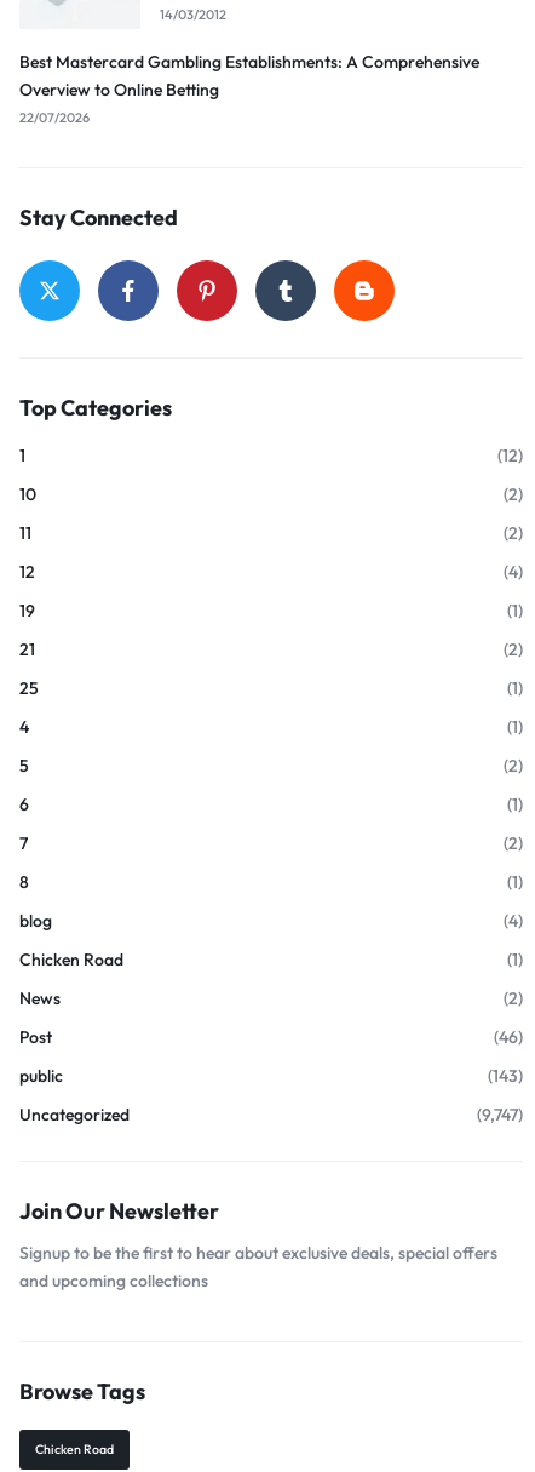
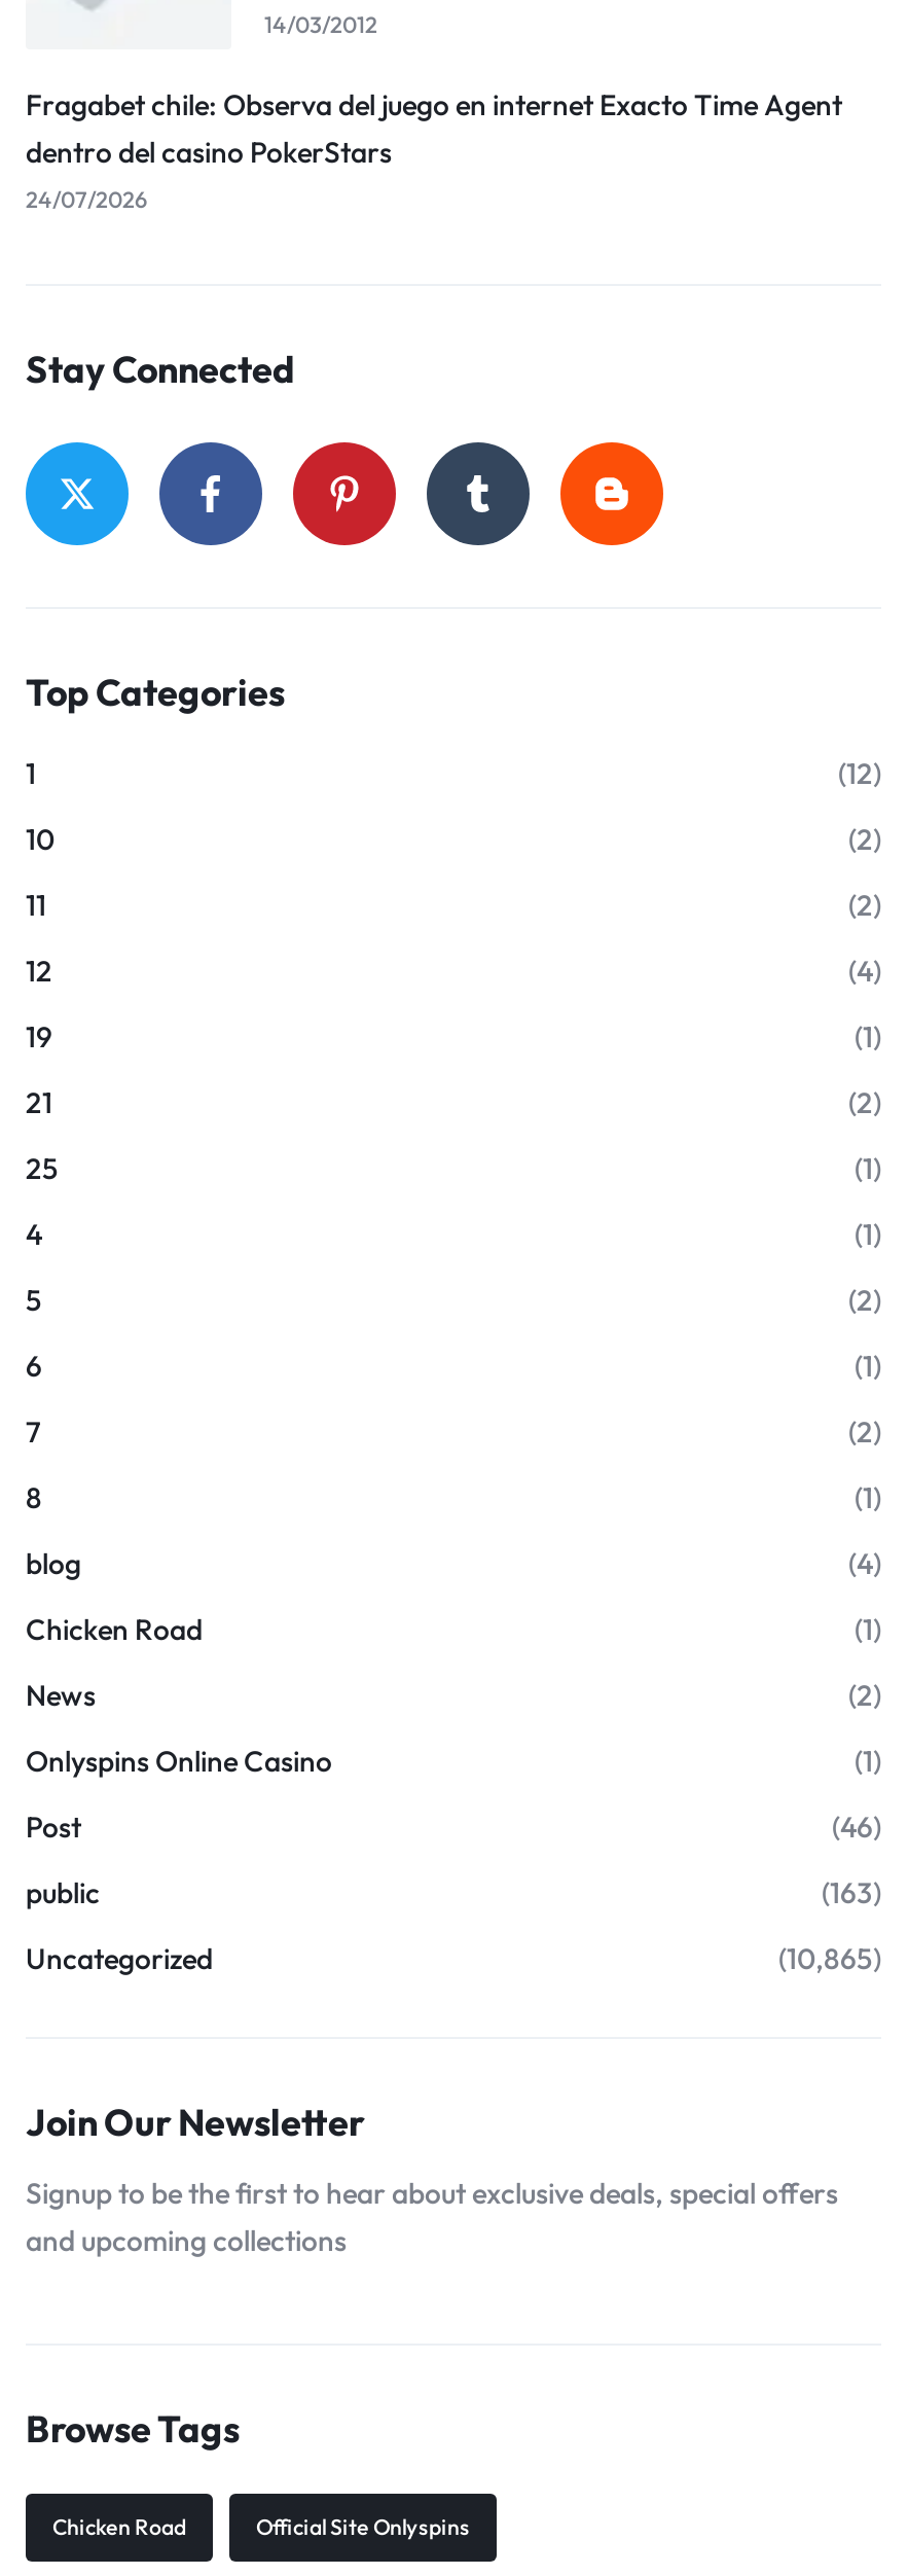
- Best Mastercard Gambling Establishments: A Comprehensive
- Overview to Online Betting
- 22/07/2026
+ Fragabet chile: Observa del juego en internet Exacto Time Agent
+ dentro del casino PokerStars
+ 24/07/2026

+ Onlyspins Online Casino
+ (1)

- (143)
+ (163)

- (9,747)
+ (10,865)

+ Official Site Onlyspins
